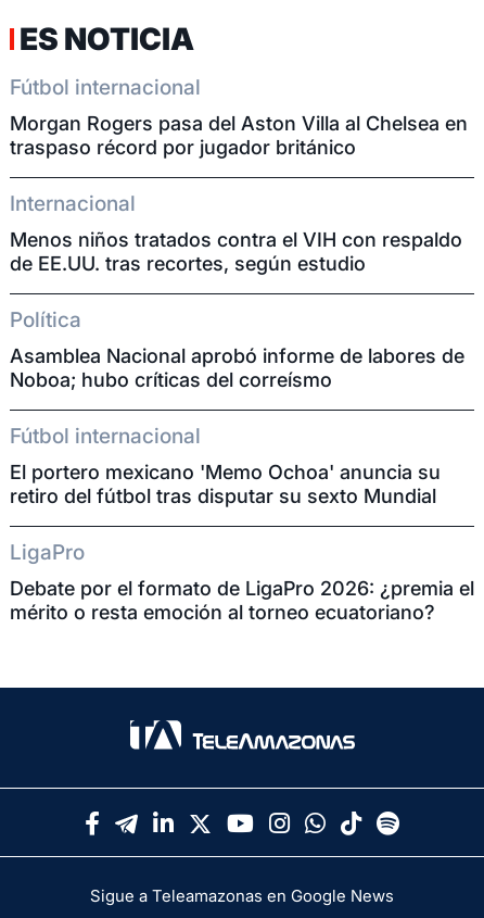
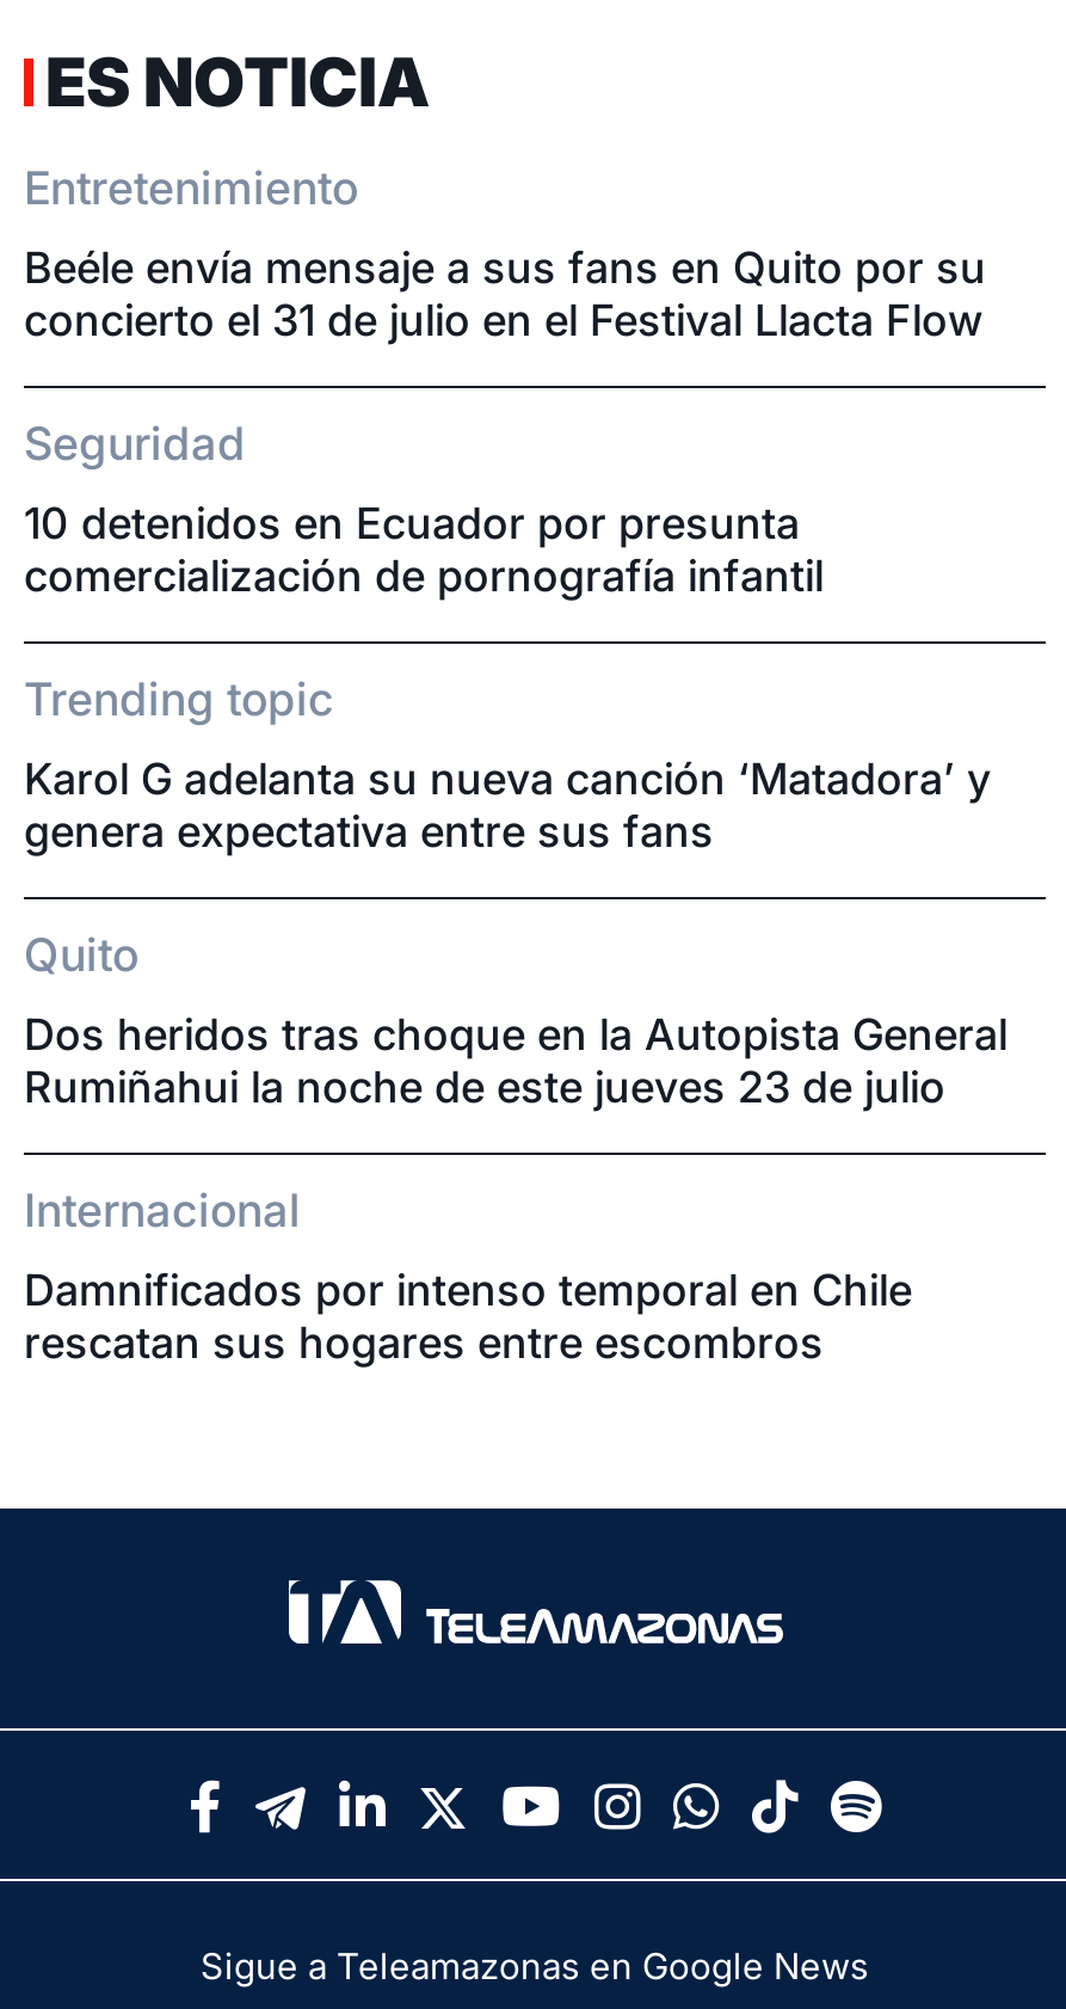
- Fútbol internacional
- Morgan Rogers pasa del Aston Villa al Chelsea en
- traspaso récord por jugador británico
+ Entretenimiento
+ Beéle envía mensaje a sus fans en Quito por su
+ concierto el 31 de julio en el Festival Llacta Flow
+ Seguridad
+ 10 detenidos en Ecuador por presunta
+ comercialización de pornografía infantil
+ Trending topic
+ Karol G adelanta su nueva canción ‘Matadora’ y
+ genera expectativa entre sus fans
+ Quito
+ Dos heridos tras choque en la Autopista General
+ Rumiñahui la noche de este jueves 23 de julio

moved down: Internacional

- Menos niños tratados contra el VIH con respaldo
- de EE.UU. tras recortes, según estudio
- Política
- Asamblea Nacional aprobó informe de labores de
- Noboa; hubo críticas del correísmo
- Fútbol internacional
- El portero mexicano 'Memo Ochoa' anuncia su
- retiro del fútbol tras disputar su sexto Mundial
- LigaPro
- Debate por el formato de LigaPro 2026: ¿premia el
- mérito o resta emoción al torneo ecuatoriano?
+ Damnificados por intenso temporal en Chile
+ rescatan sus hogares entre escombros
